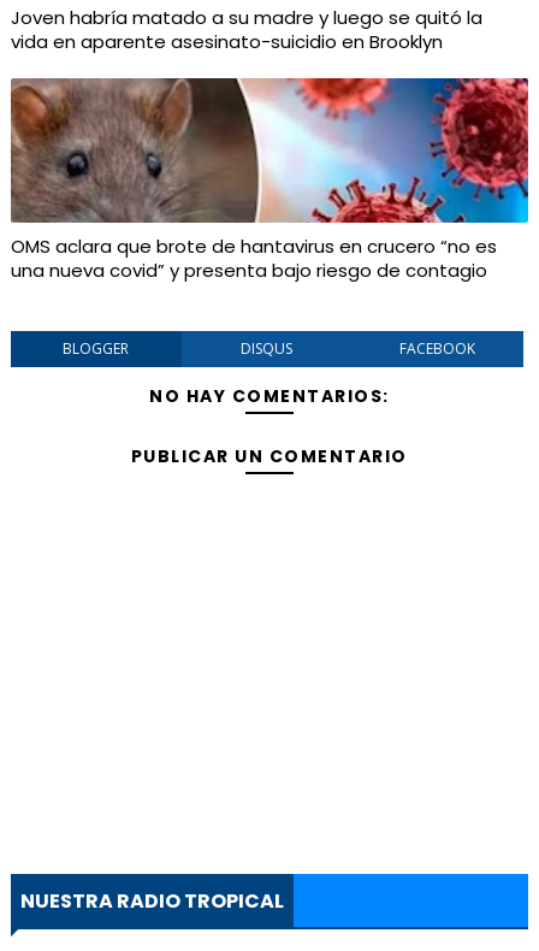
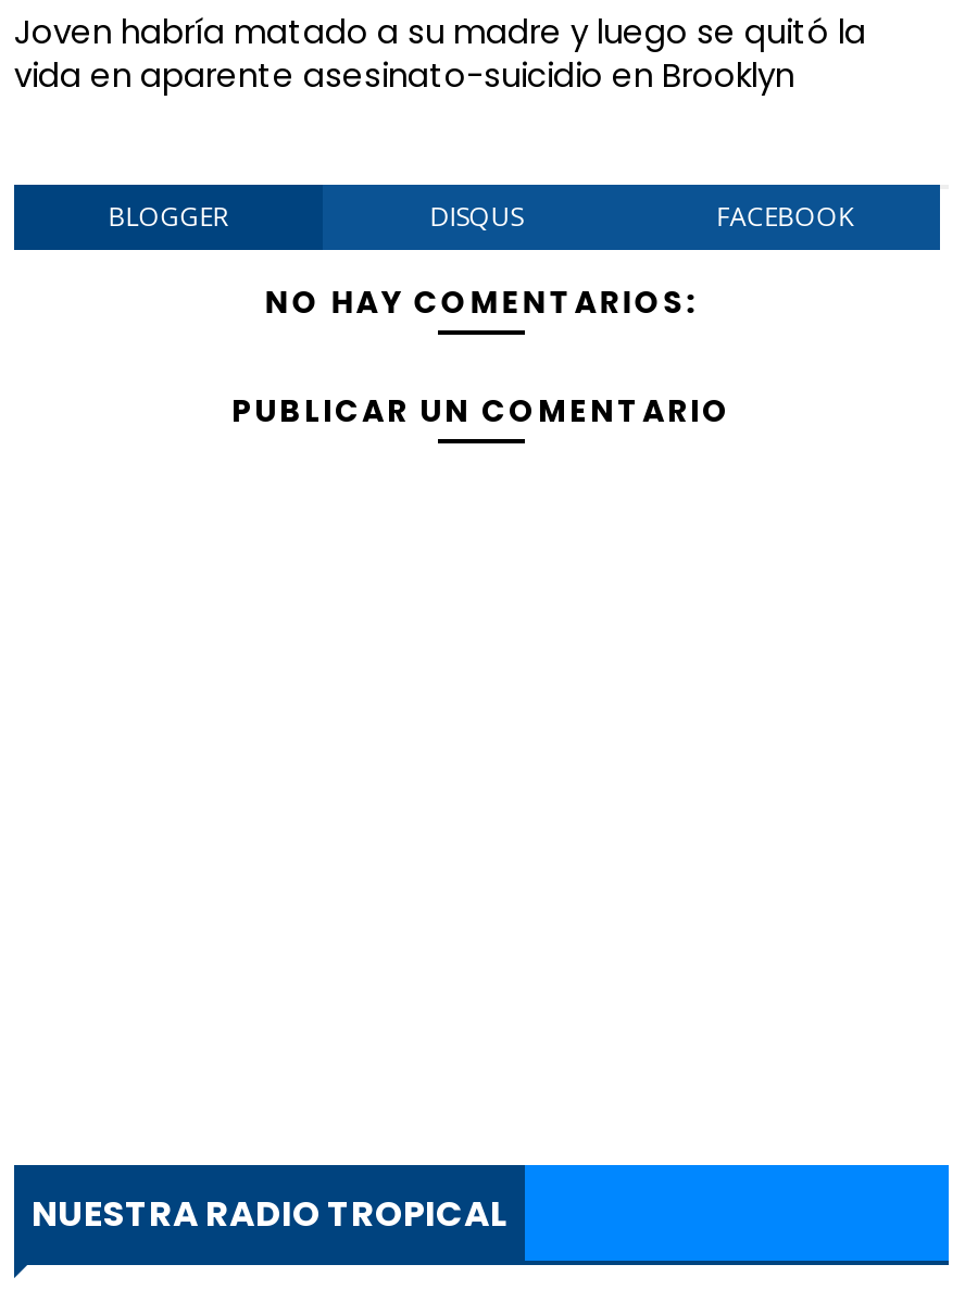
- [image]
- OMS aclara que brote de hantavirus en crucero “no es
- una nueva covid” y presenta bajo riesgo de contagio
